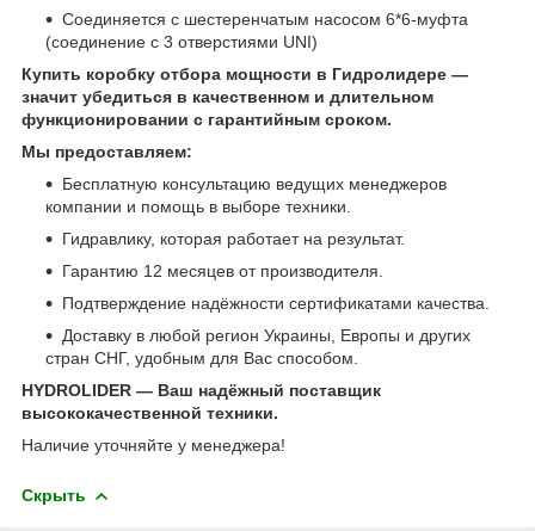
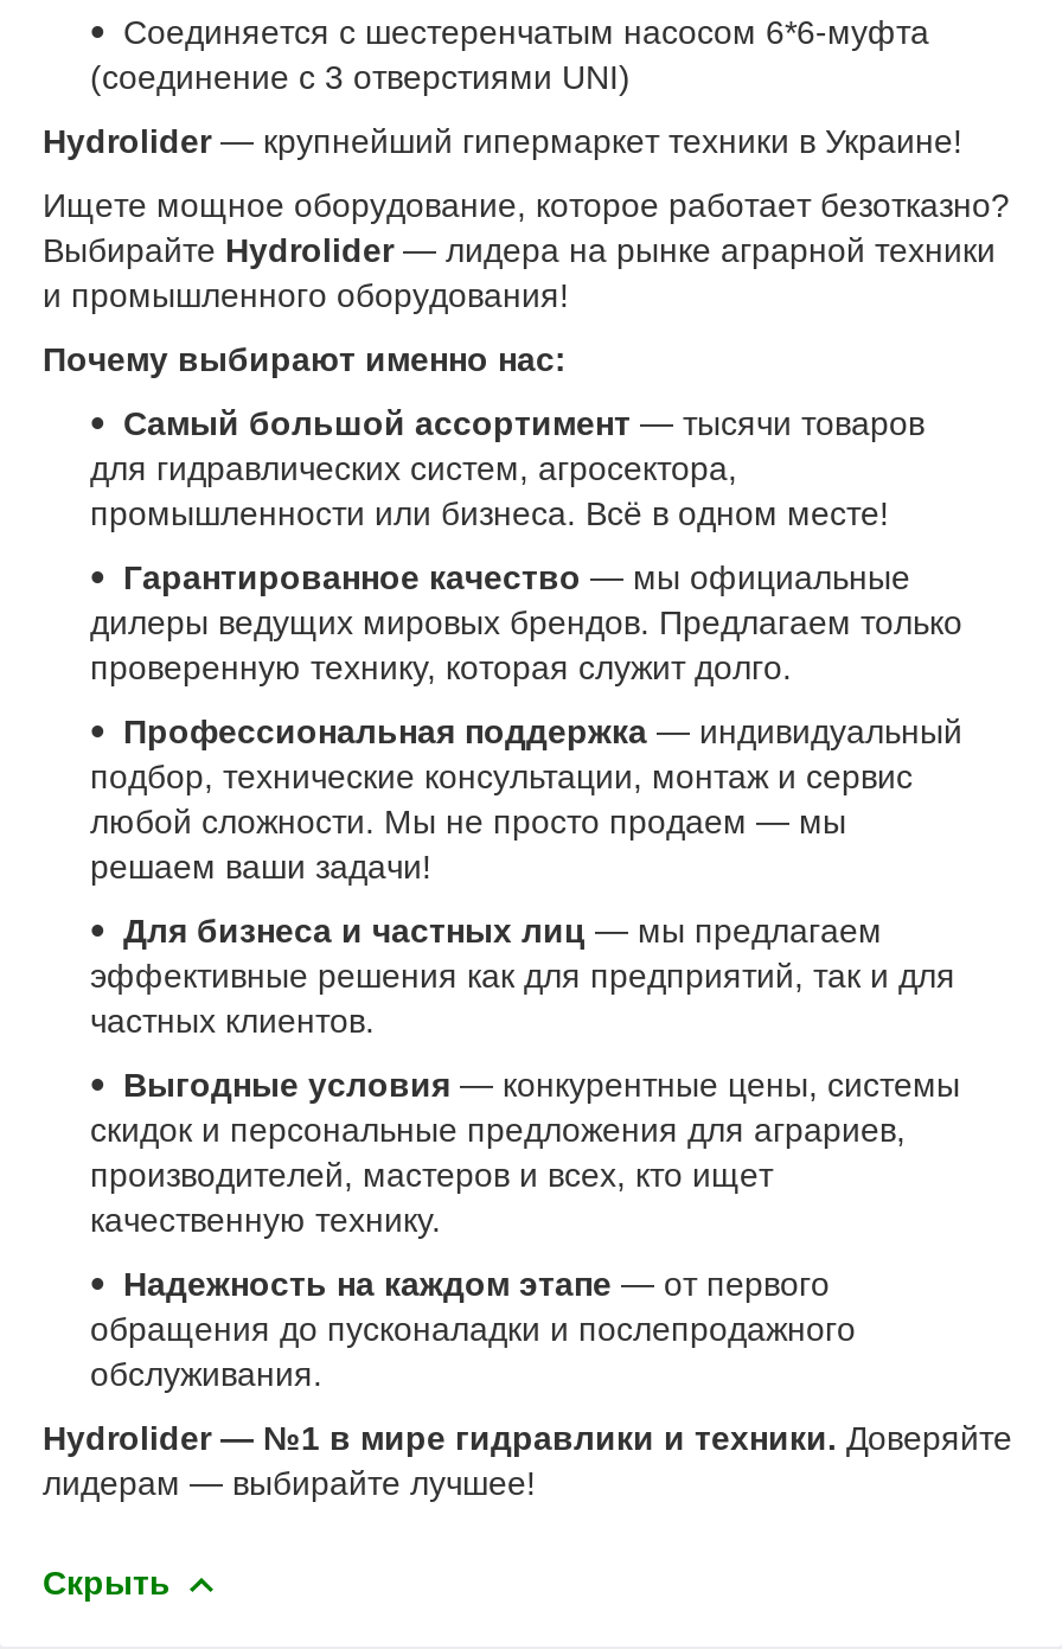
- Купить коробку отбора мощности в Гидролидере —
- значит убедиться в качественном и длительном
- функционировании с гарантийным сроком.
- Мы предоставляем:
- Бесплатную консультацию ведущих менеджеров
- компании и помощь в выборе техники.
- Гидравлику, которая работает на результат.
- Гарантию 12 месяцев от производителя.
- Подтверждение надёжности сертификатами качества.
- Доставку в любой регион Украины, Европы и других
- стран СНГ, удобным для Вас способом.
- HYDROLIDER — Ваш надёжный поставщик
- высококачественной техники.
- Наличие уточняйте у менеджера!
+ Hydrolider — крупнейший гипермаркет техники в Украине!
+ Ищете мощное оборудование, которое работает безотказно?
+ Выбирайте Hydrolider — лидера на рынке аграрной техники
+ и промышленного оборудования!
+ Почему выбирают именно нас:
+ Самый большой ассортимент — тысячи товаров
+ для гидравлических систем, агросектора,
+ промышленности или бизнеса. Всё в одном месте!
+ Гарантированное качество — мы официальные
+ дилеры ведущих мировых брендов. Предлагаем только
+ проверенную технику, которая служит долго.
+ Профессиональная поддержка — индивидуальный
+ подбор, технические консультации, монтаж и сервис
+ любой сложности. Мы не просто продаем — мы
+ решаем ваши задачи!
+ Для бизнеса и частных лиц — мы предлагаем
+ эффективные решения как для предприятий, так и для
+ частных клиентов.
+ Выгодные условия — конкурентные цены, системы
+ скидок и персональные предложения для аграриев,
+ производителей, мастеров и всех, кто ищет
+ качественную технику.
+ Надежность на каждом этапе — от первого
+ обращения до пусконаладки и послепродажного
+ обслуживания.
+ Hydrolider — №1 в мире гидравлики и техники. Доверяйте
+ лидерам — выбирайте лучшее!
